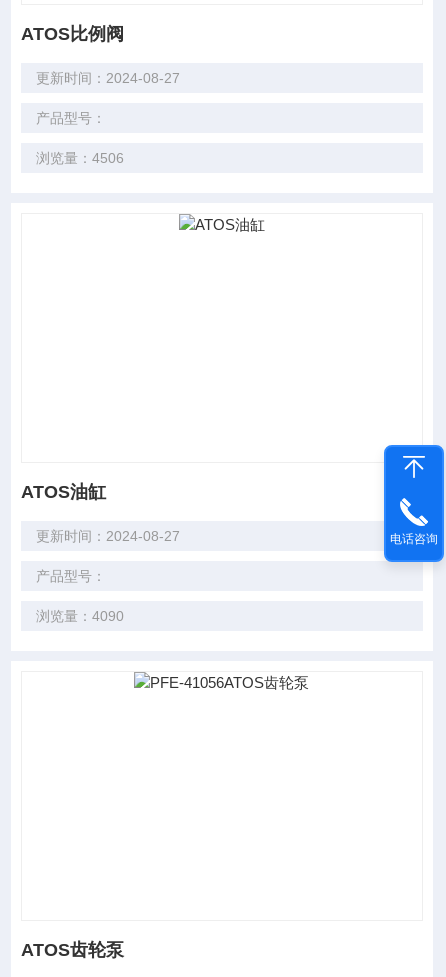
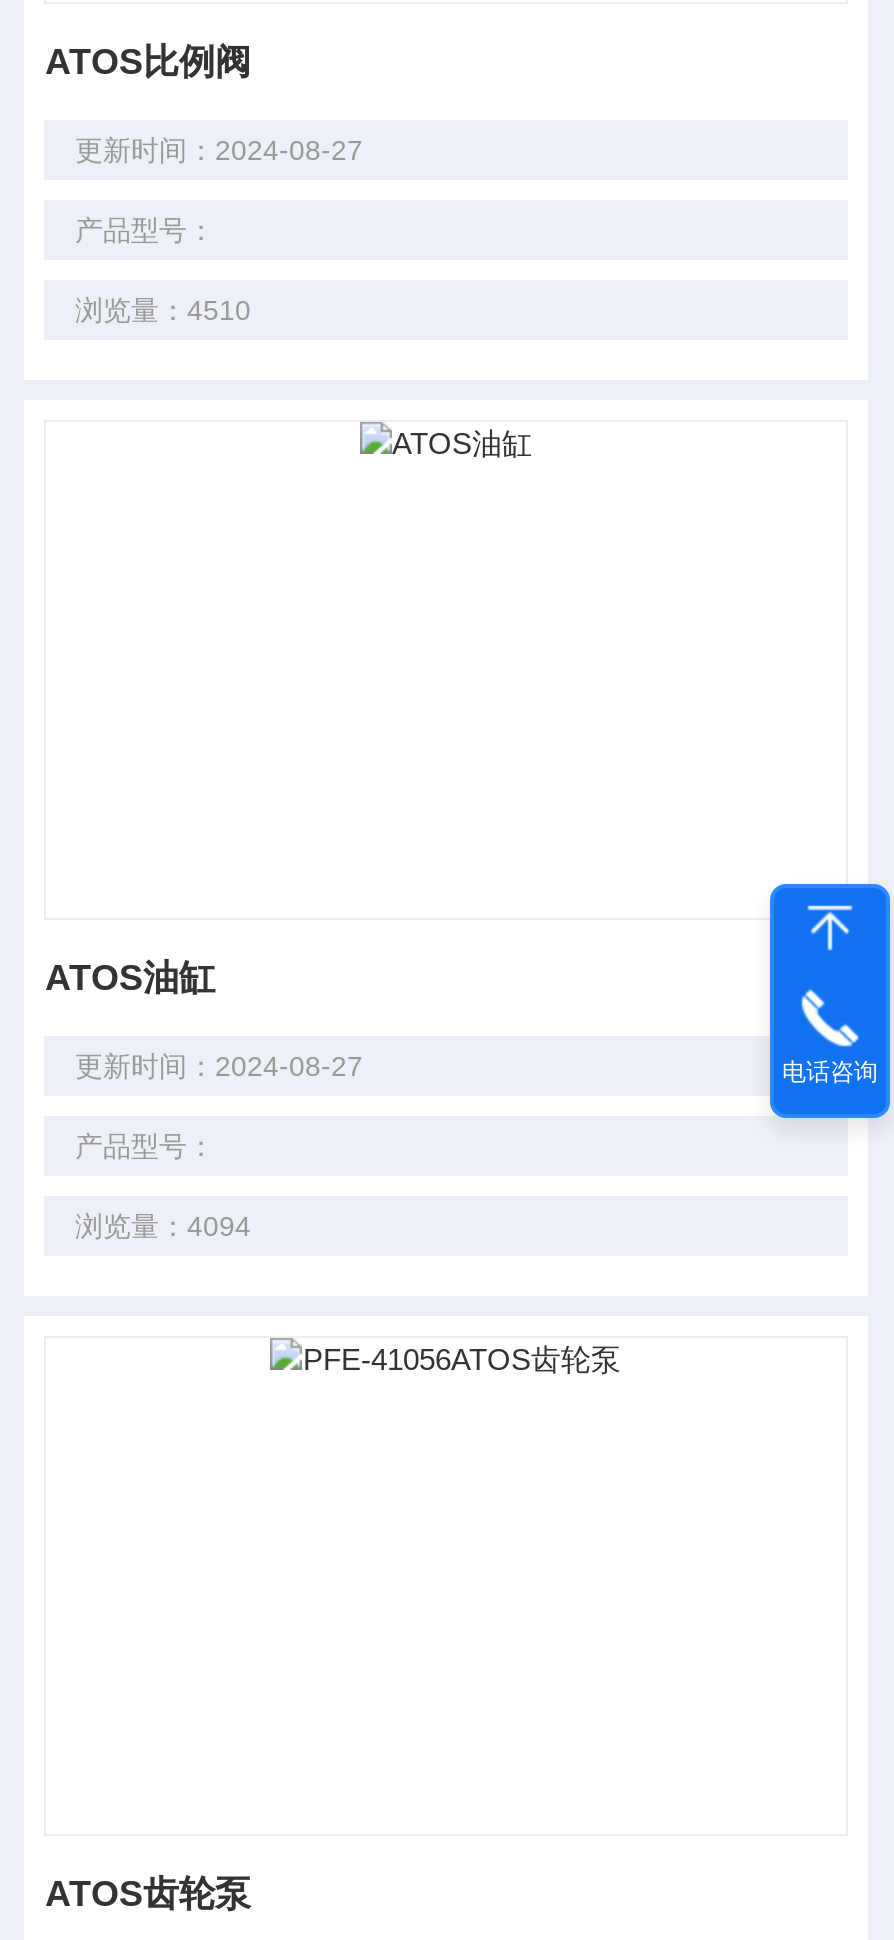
- 浏览量：4506
+ 浏览量：4510

- 浏览量：4090
+ 浏览量：4094
